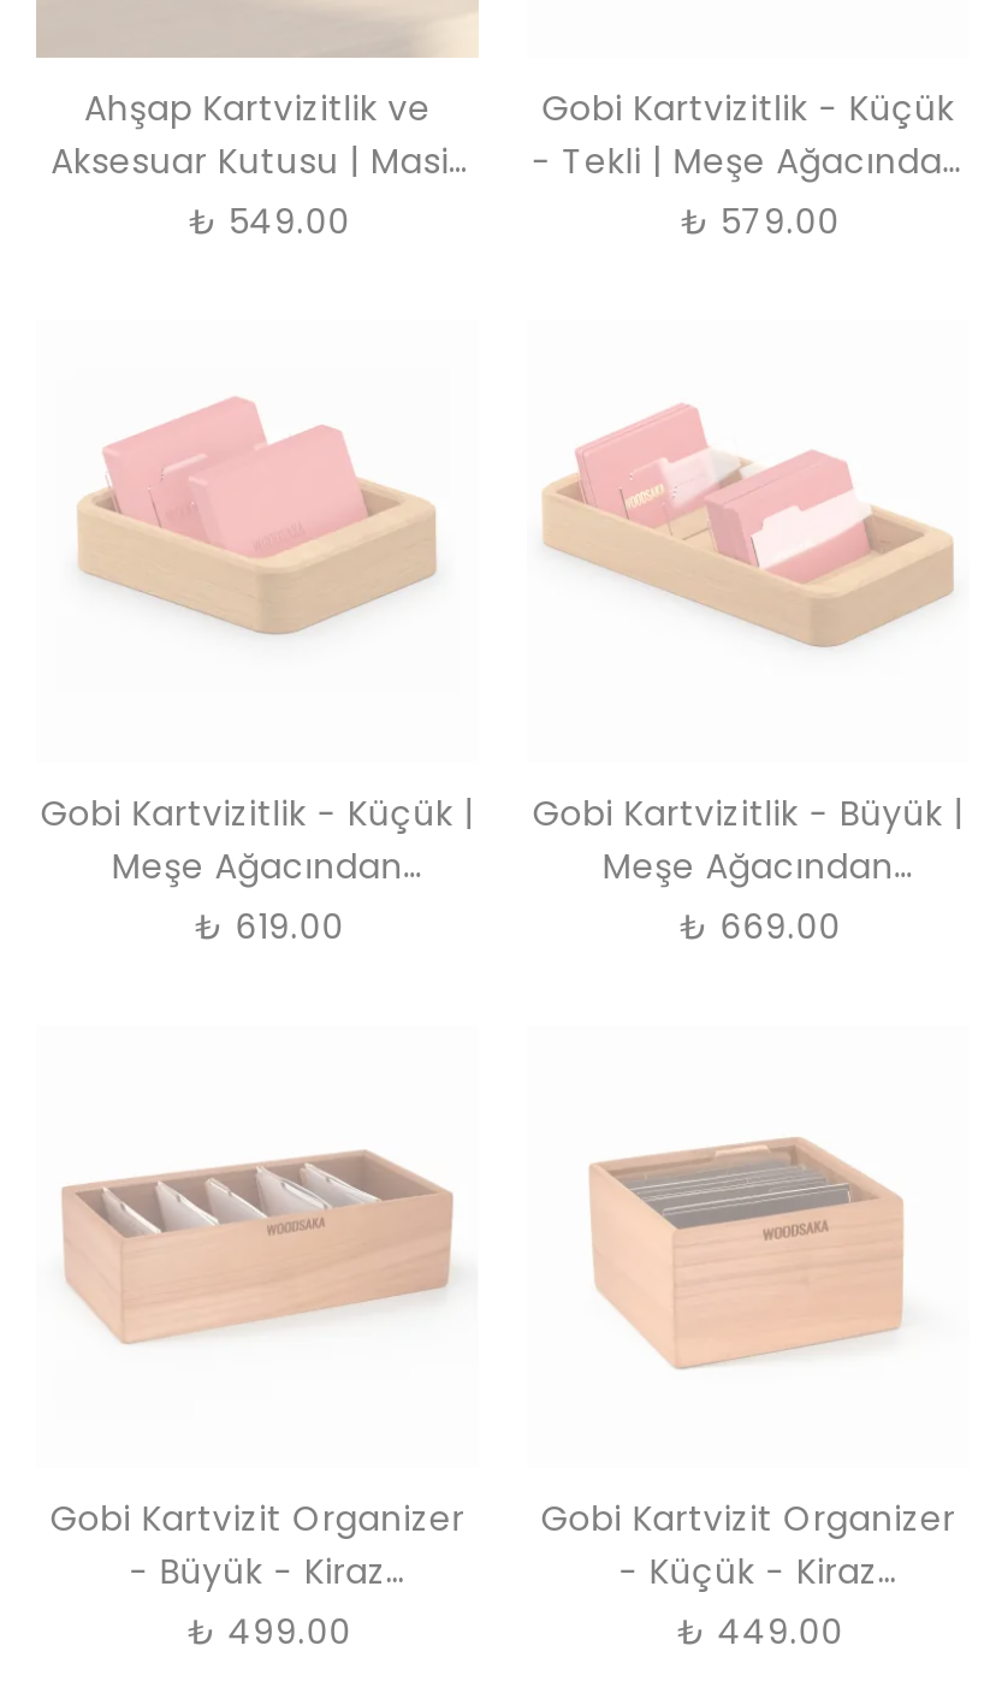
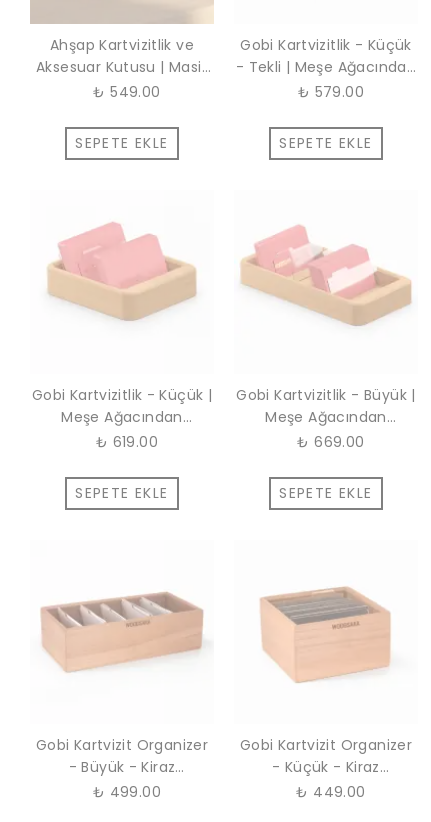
+ SEPETE EKLE

+ SEPETE EKLE

+ SEPETE EKLE

+ SEPETE EKLE
